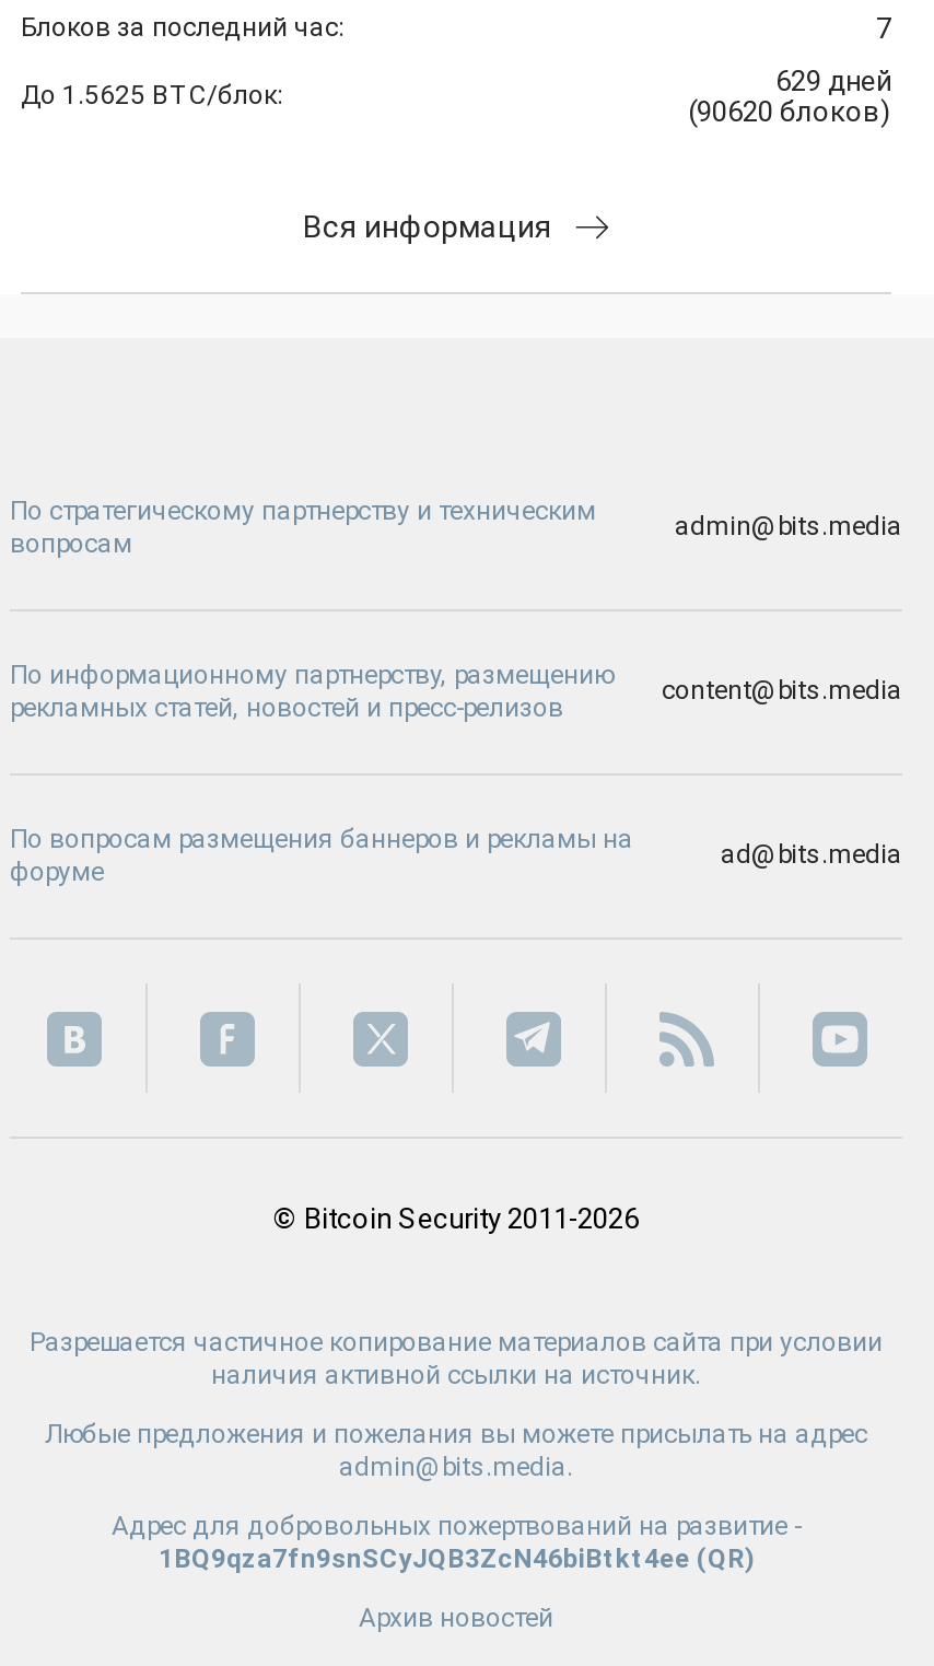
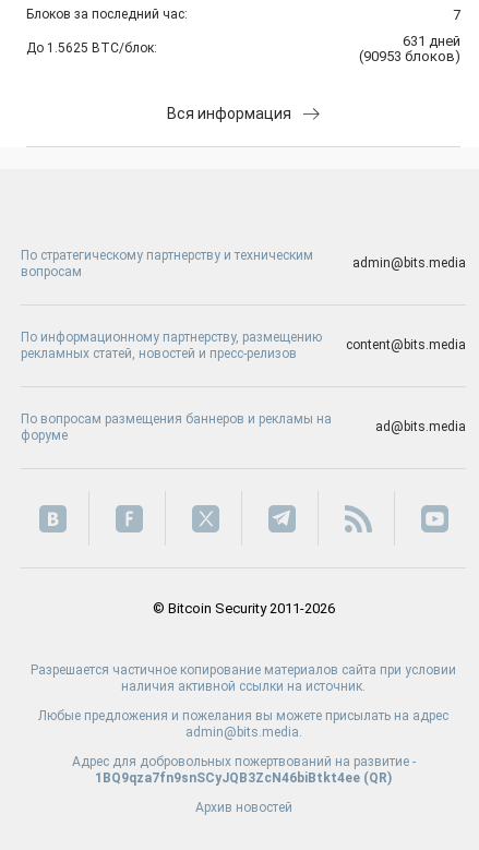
- 629 дней
+ 631 дней

- (90620 блоков)
+ (90953 блоков)
